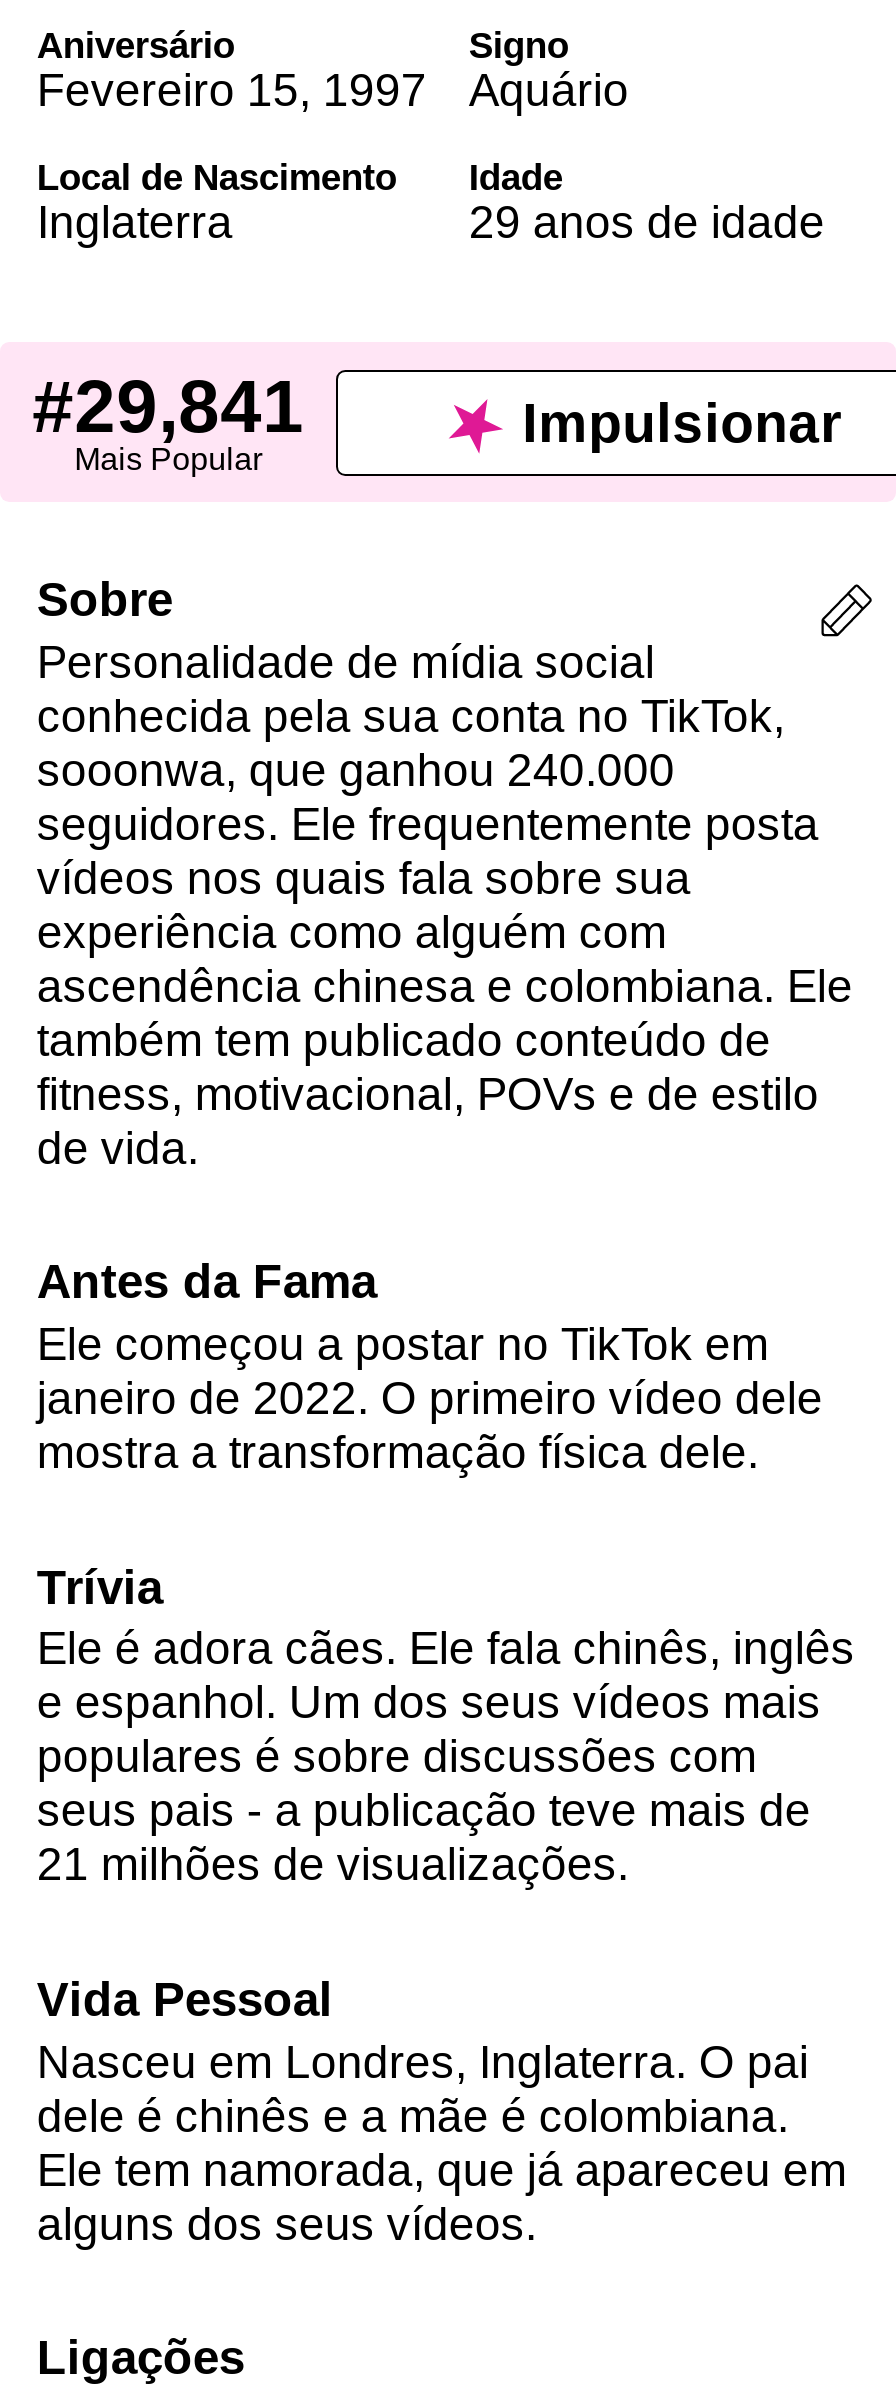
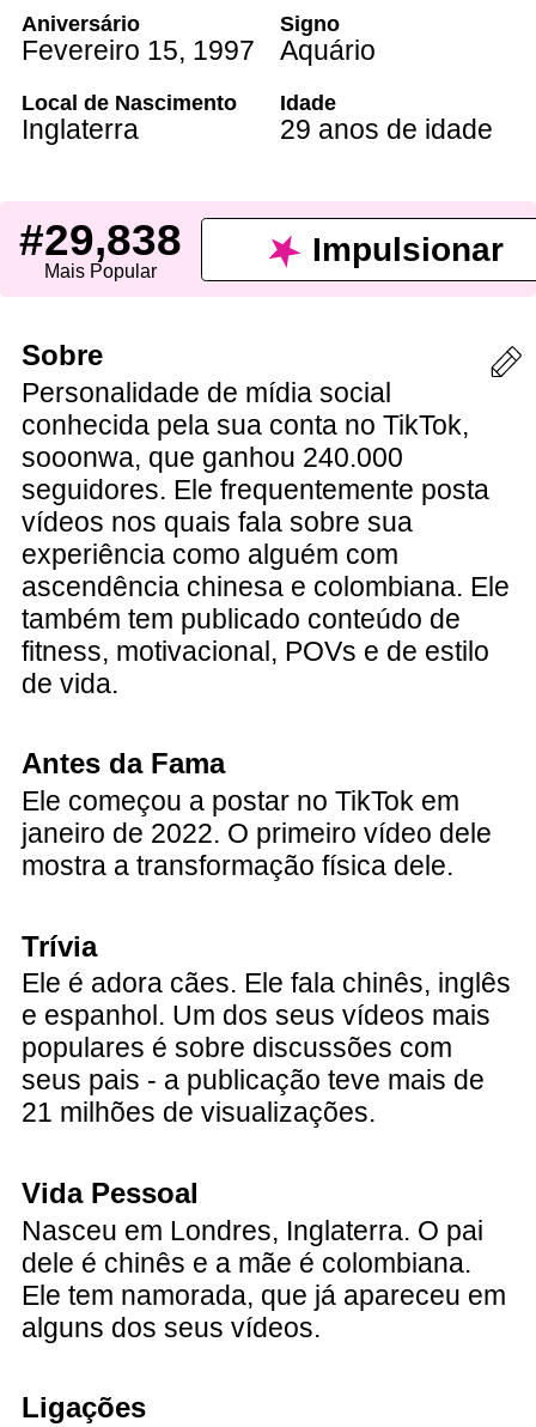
- #29,841
+ #29,838
